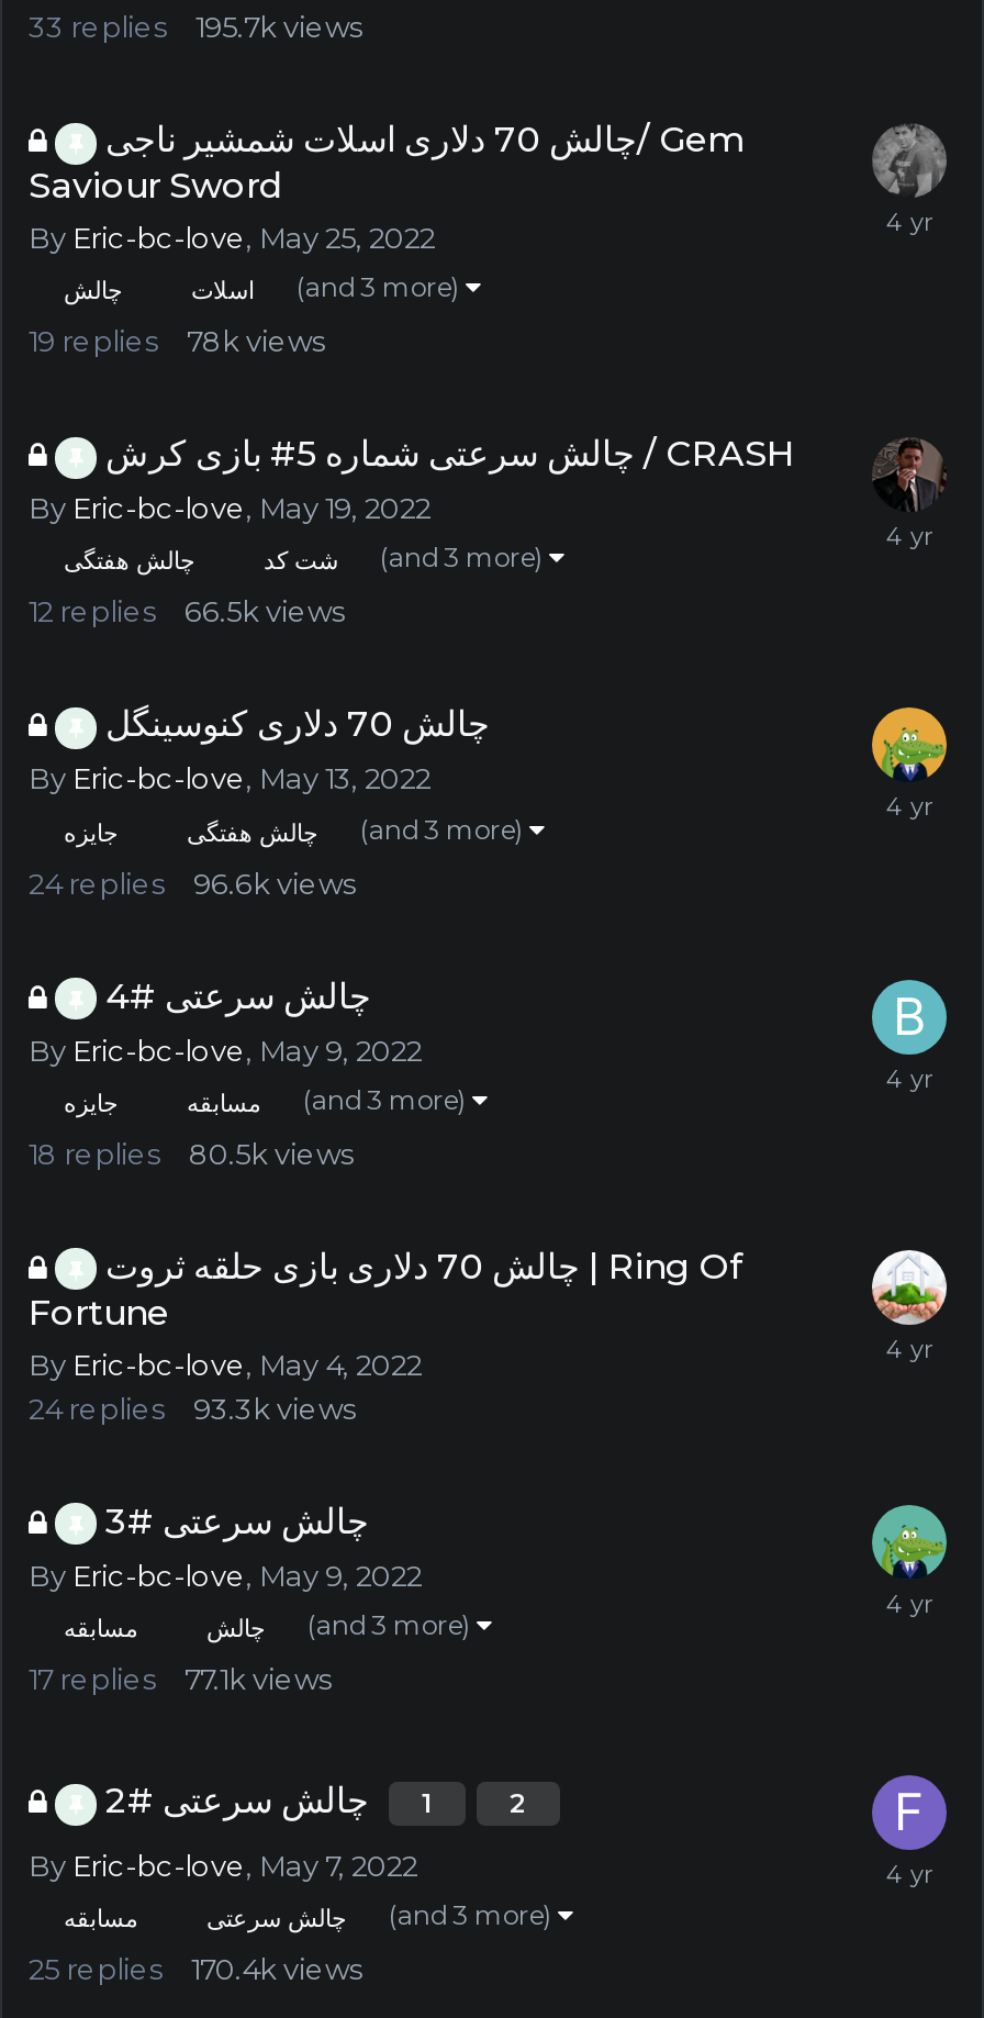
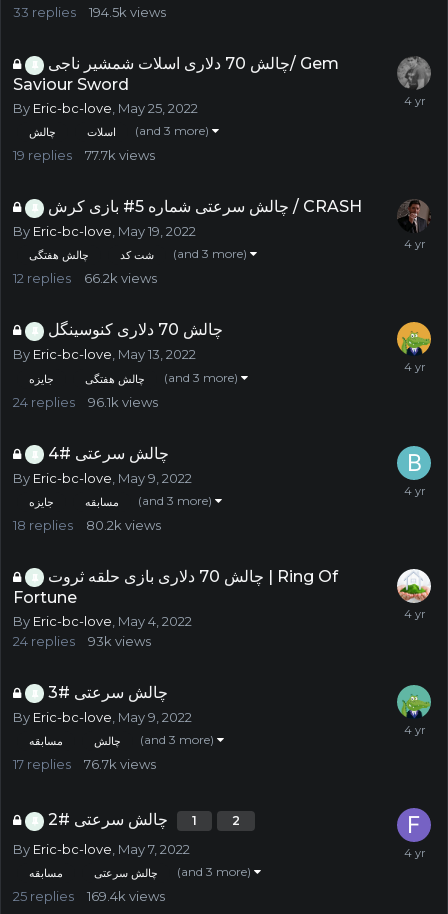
- 33 replies 195.7k views
+ 33 replies 194.5k views

- 19 replies 78k views
+ 19 replies 77.7k views

- 12 replies 66.5k views
+ 12 replies 66.2k views

- 24 replies 96.6k views
+ 24 replies 96.1k views

- 18 replies 80.5k views
+ 18 replies 80.2k views

- 24 replies 93.3k views
+ 24 replies 93k views

- 17 replies 77.1k views
+ 17 replies 76.7k views

- 25 replies 170.4k views
+ 25 replies 169.4k views
